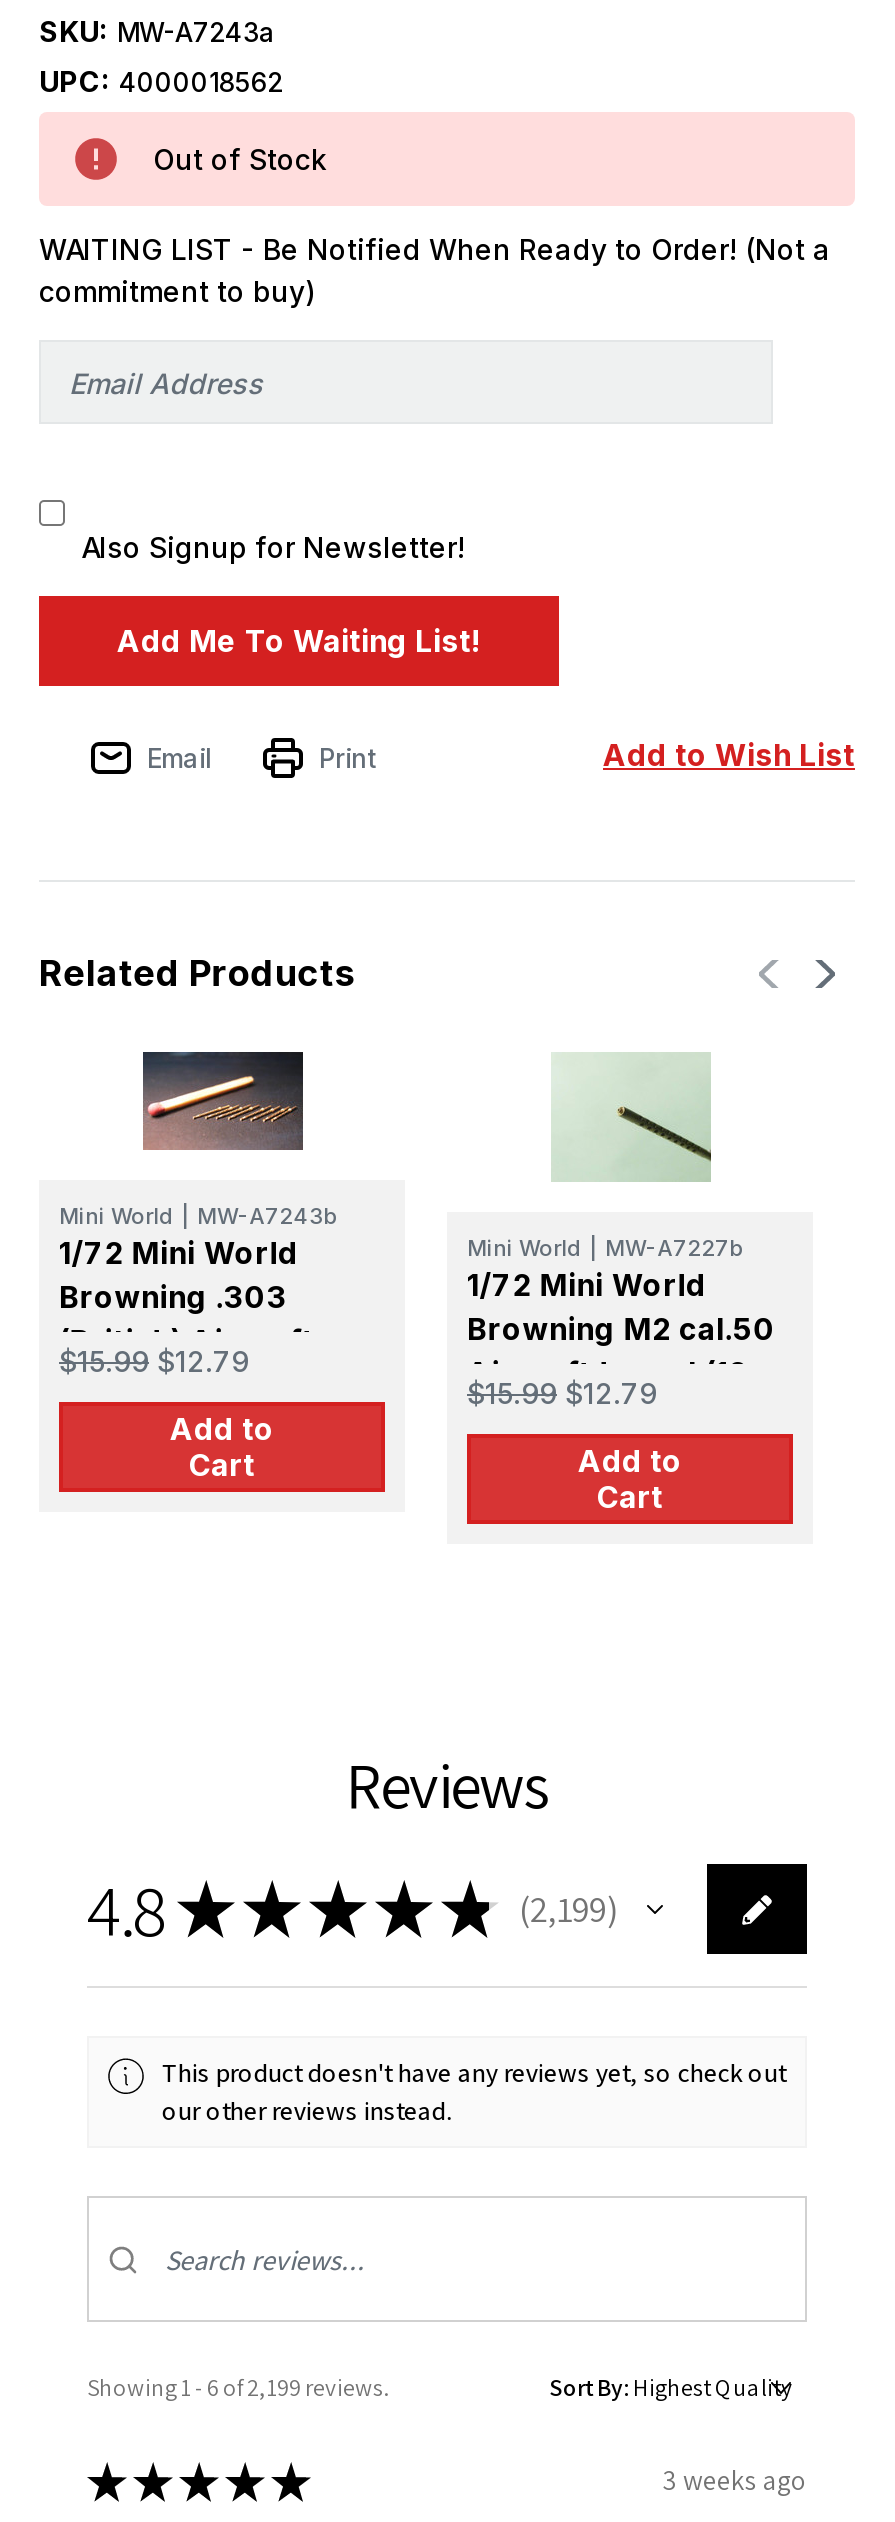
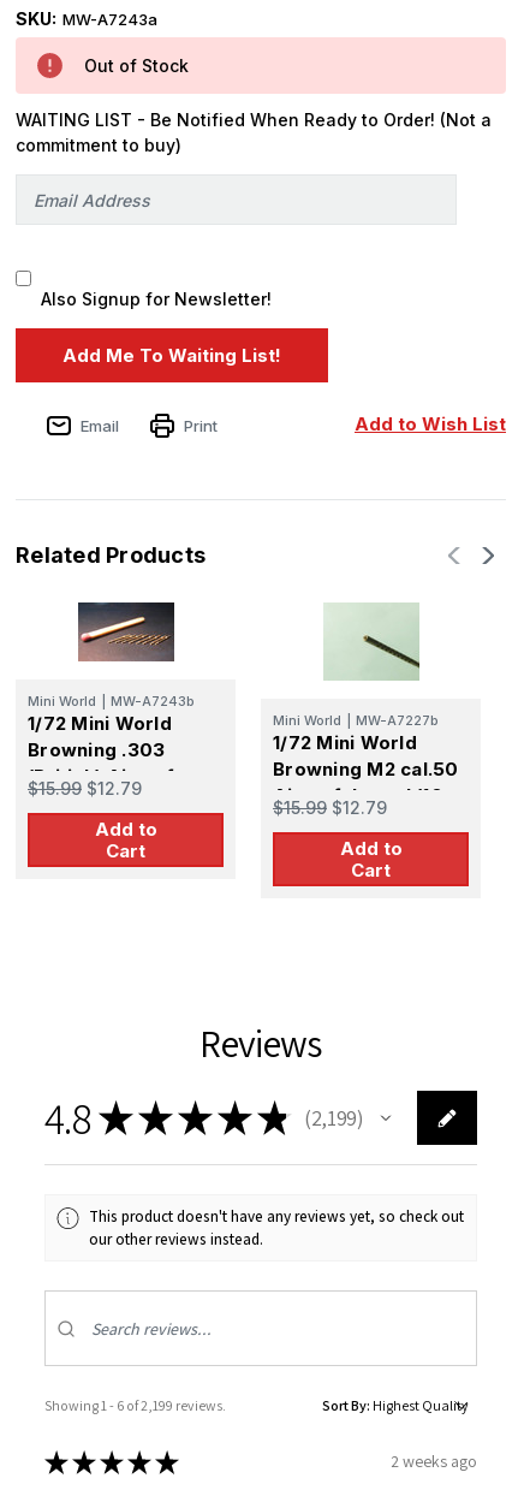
- UPC: 4000018562

- 3 weeks ago
+ 2 weeks ago
